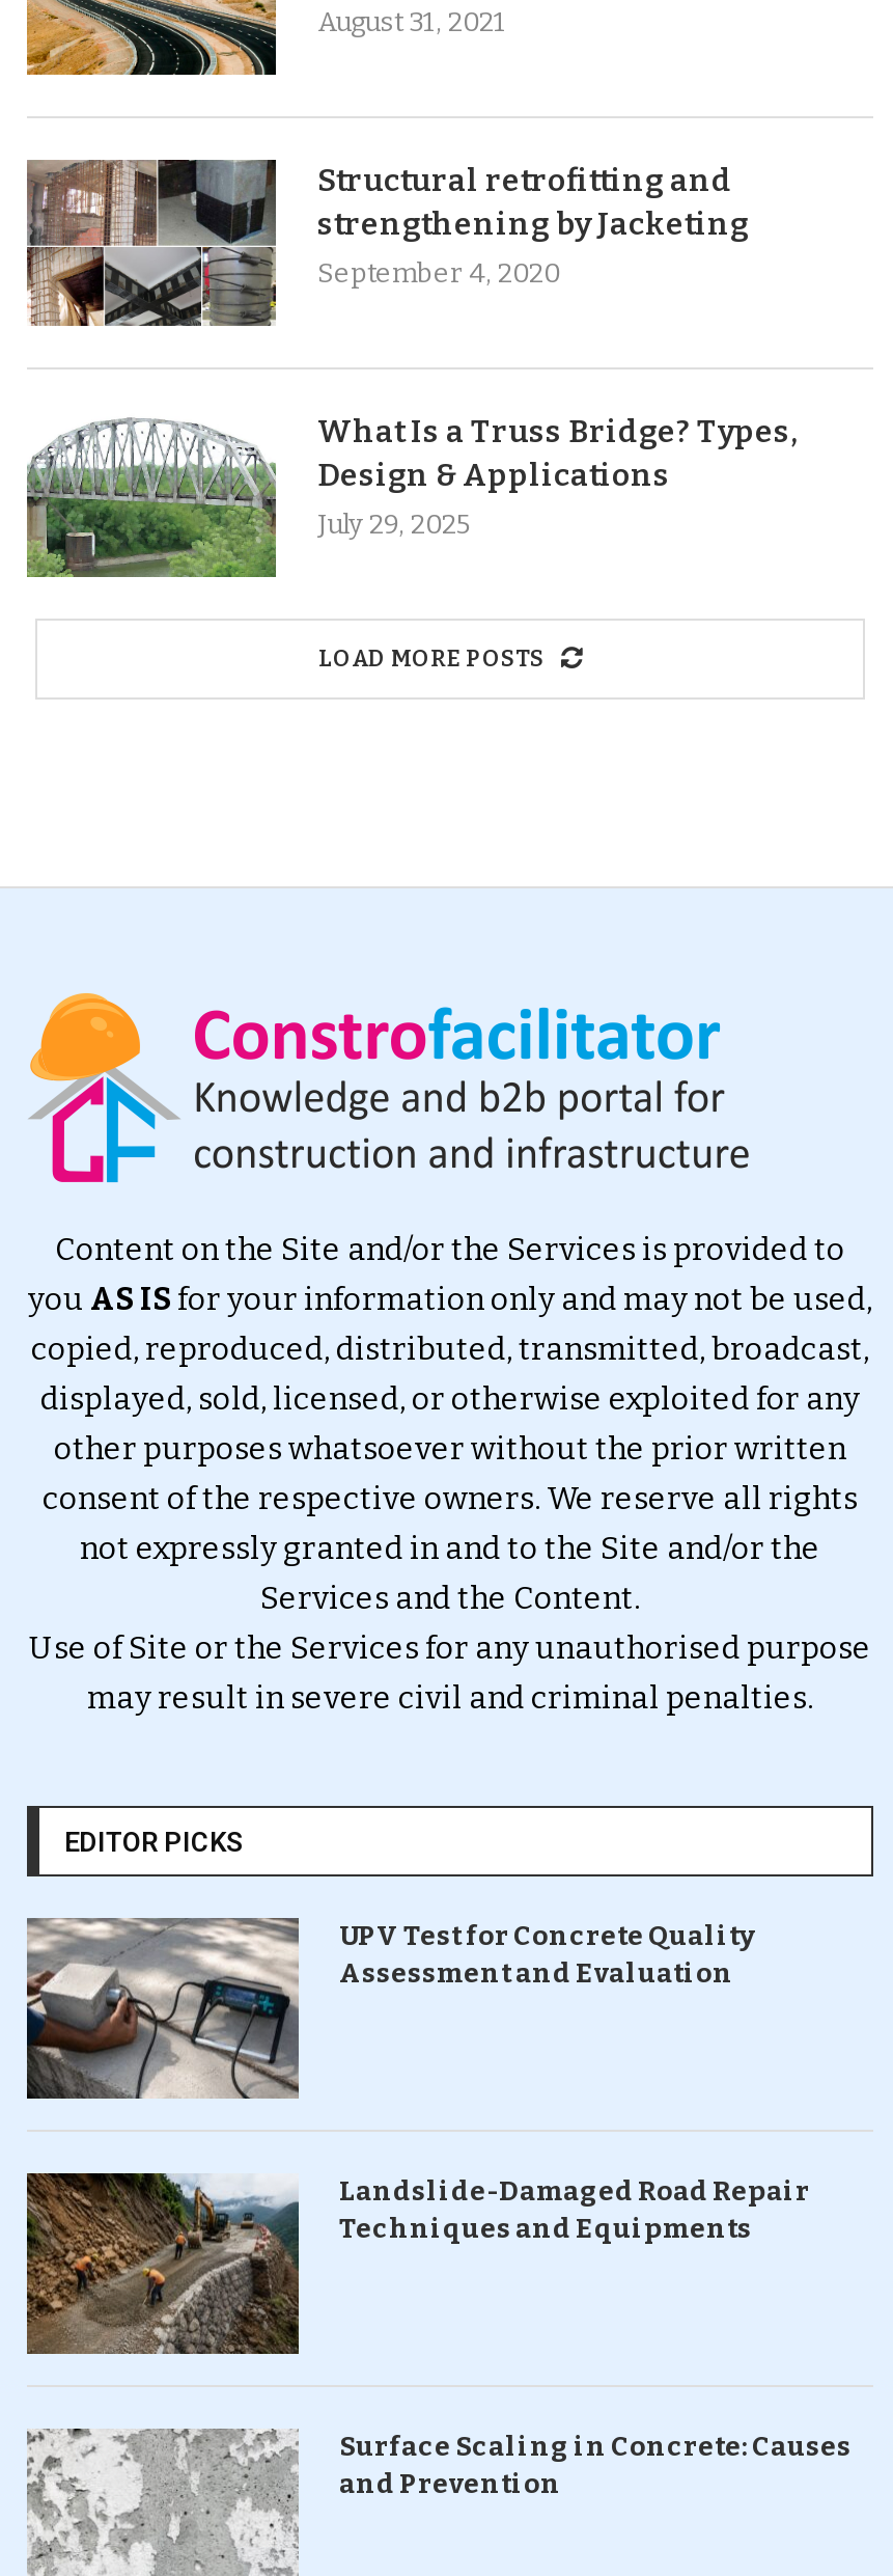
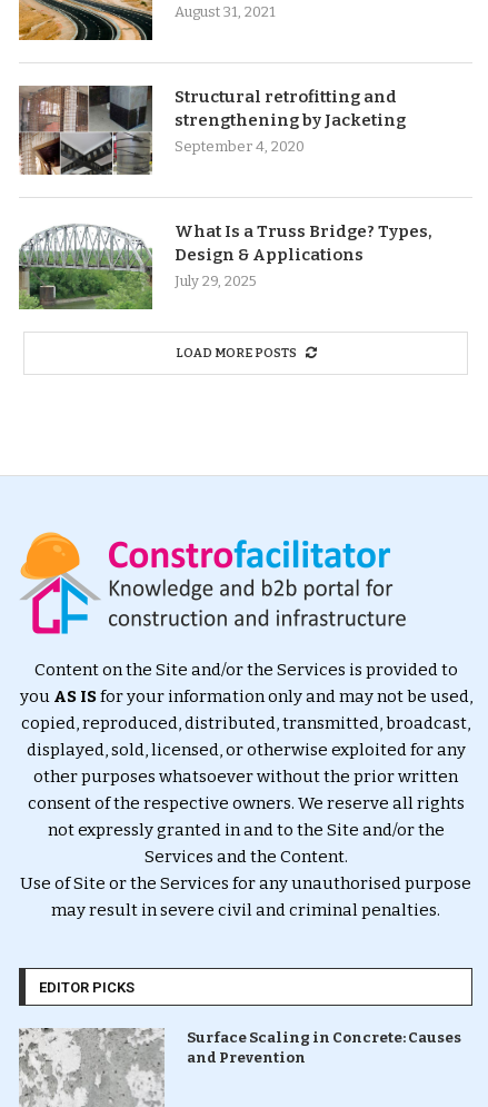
- [image]
- UPV Test for Concrete Quality
- Assessment and Evaluation

- [image]
- Landslide-Damaged Road Repair
- Techniques and Equipments
